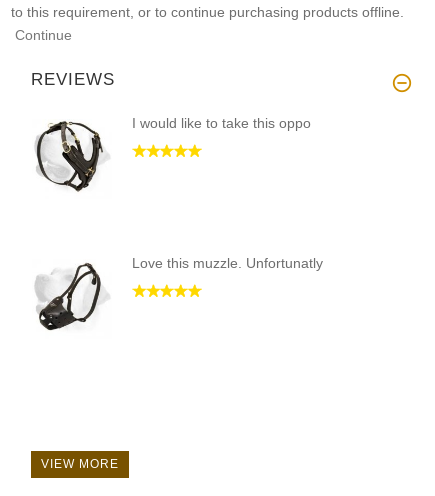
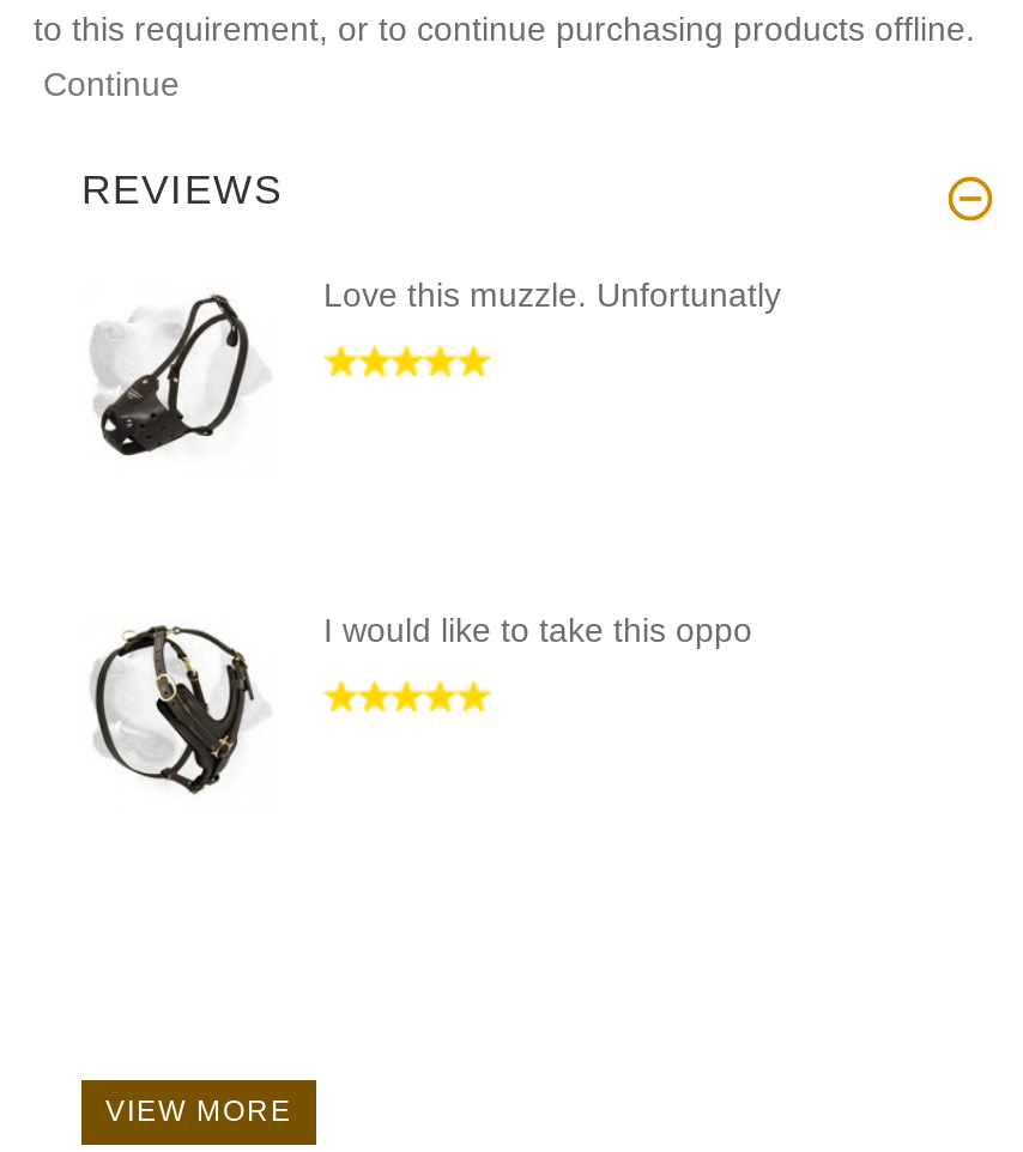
moved down: [image] | I would like to take this oppo

moved up: [image] | Love this muzzle. Unfortunatly
